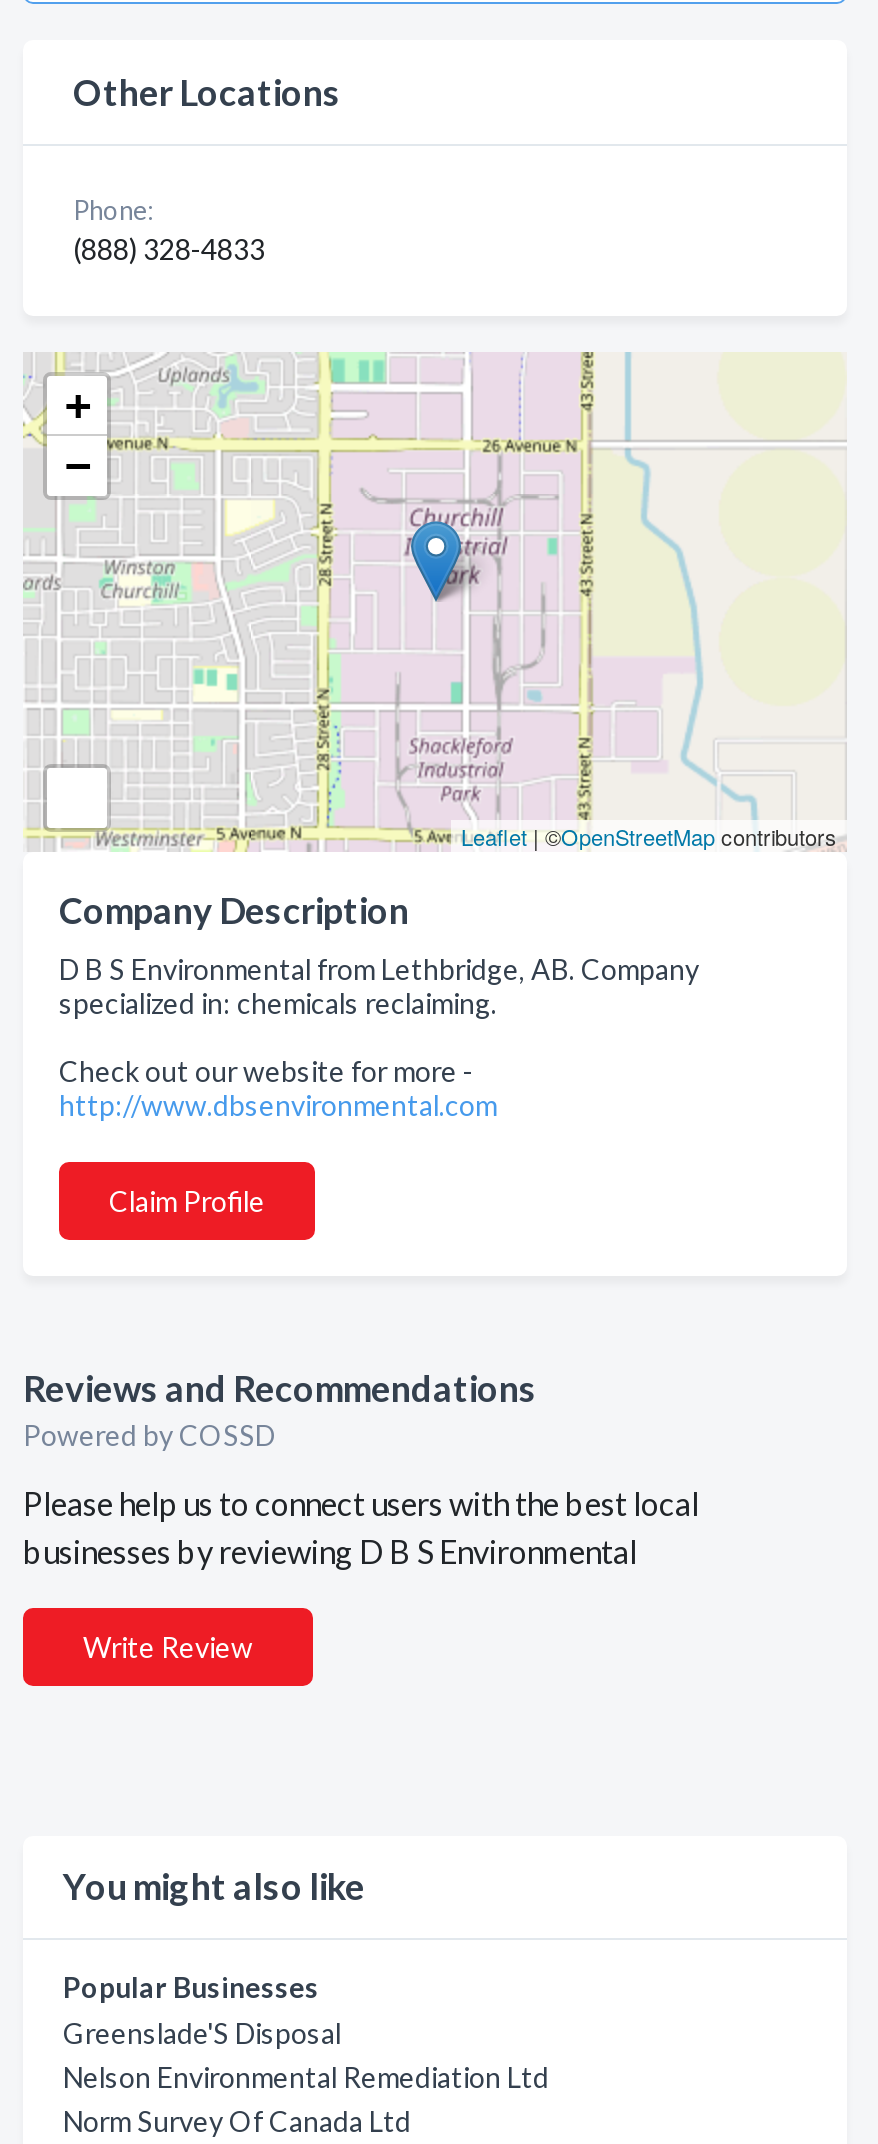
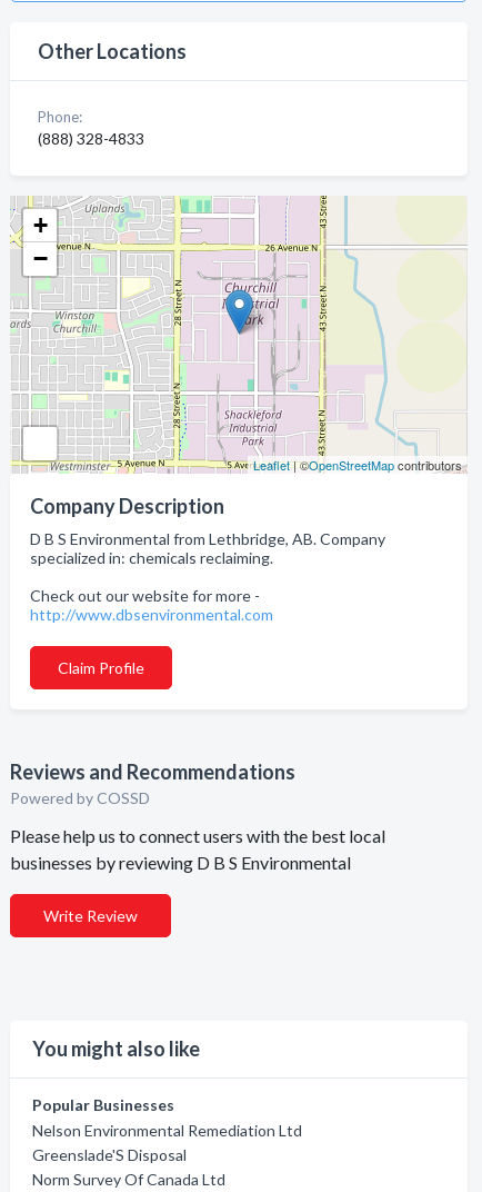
moved down: Greenslade'S Disposal

moved up: Nelson Environmental Remediation Ltd
